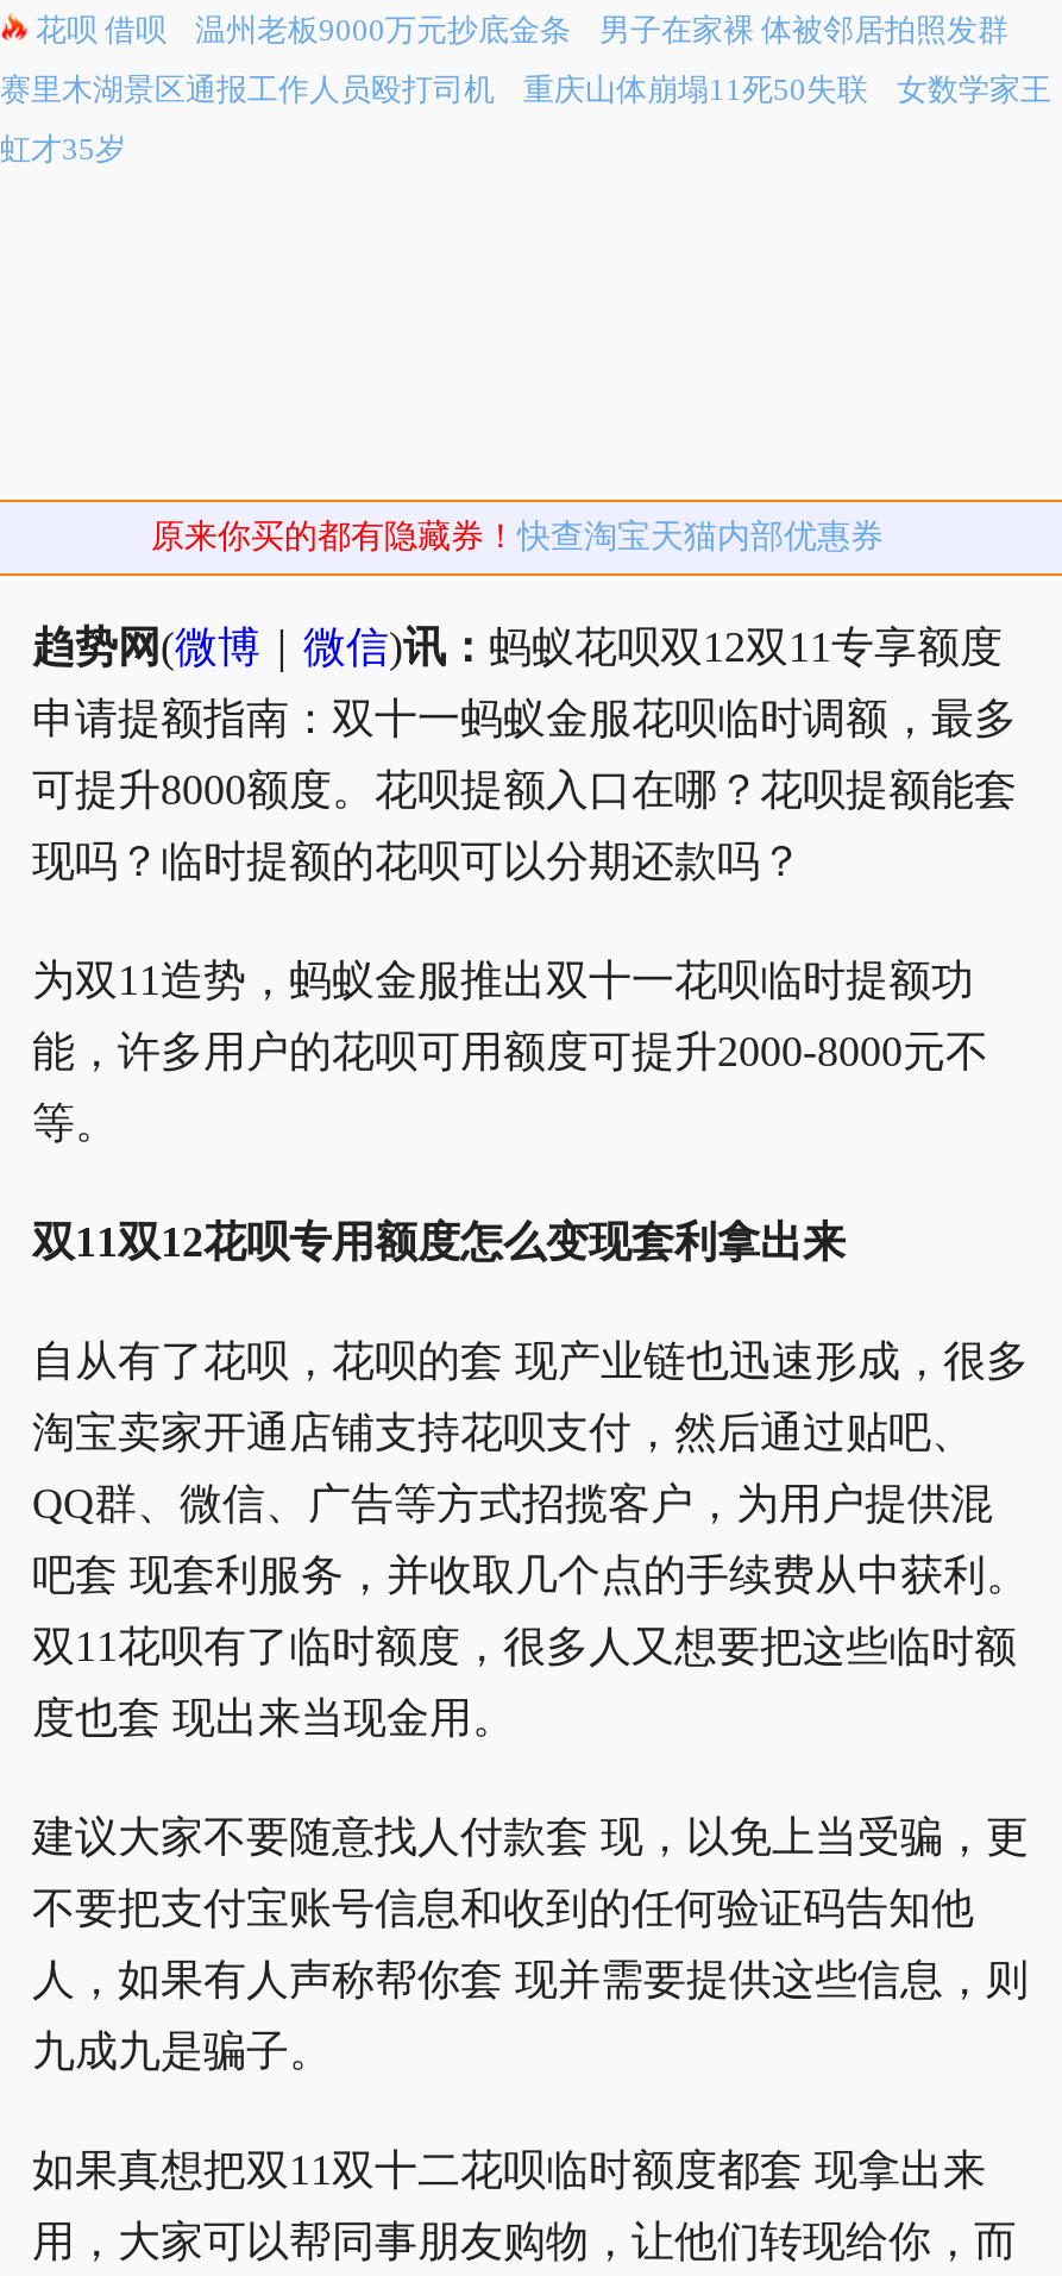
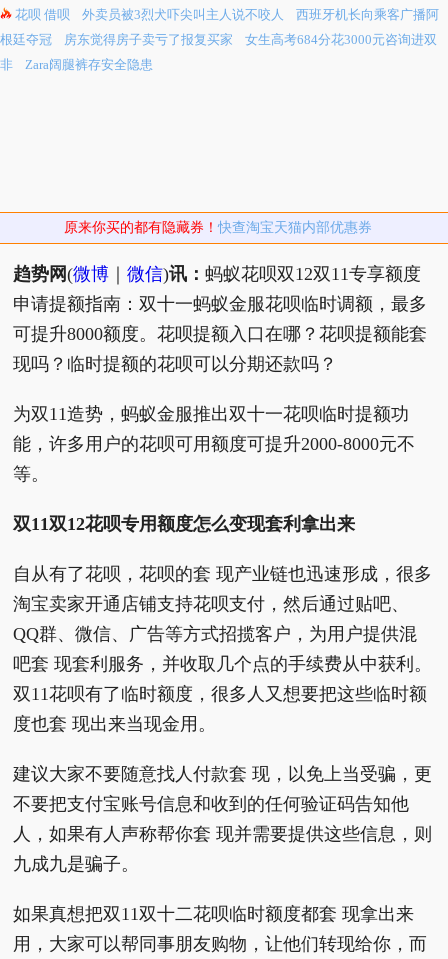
- 温州老板9000万元抄底金条
- 男子在家裸 体被邻居拍照发群
+ 外卖员被3烈犬吓尖叫主人说不咬人
+ 西班牙机长向乘客广播阿

- 赛里木湖景区通报工作人员殴打司机
- 重庆山体崩塌11死50失联
- 女数学家王
+ 根廷夺冠
+ 房东觉得房子卖亏了报复买家
+ 女生高考684分花3000元咨询进双

- 虹才35岁
+ 非
+ Zara阔腿裤存安全隐患
